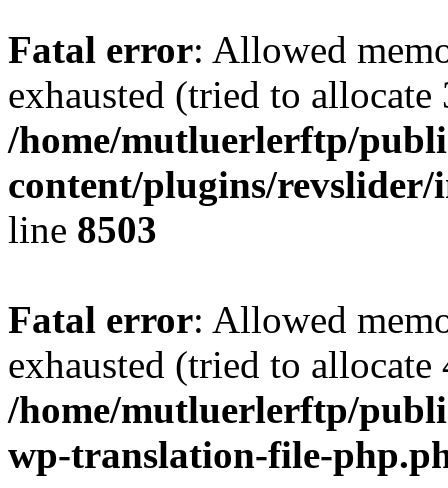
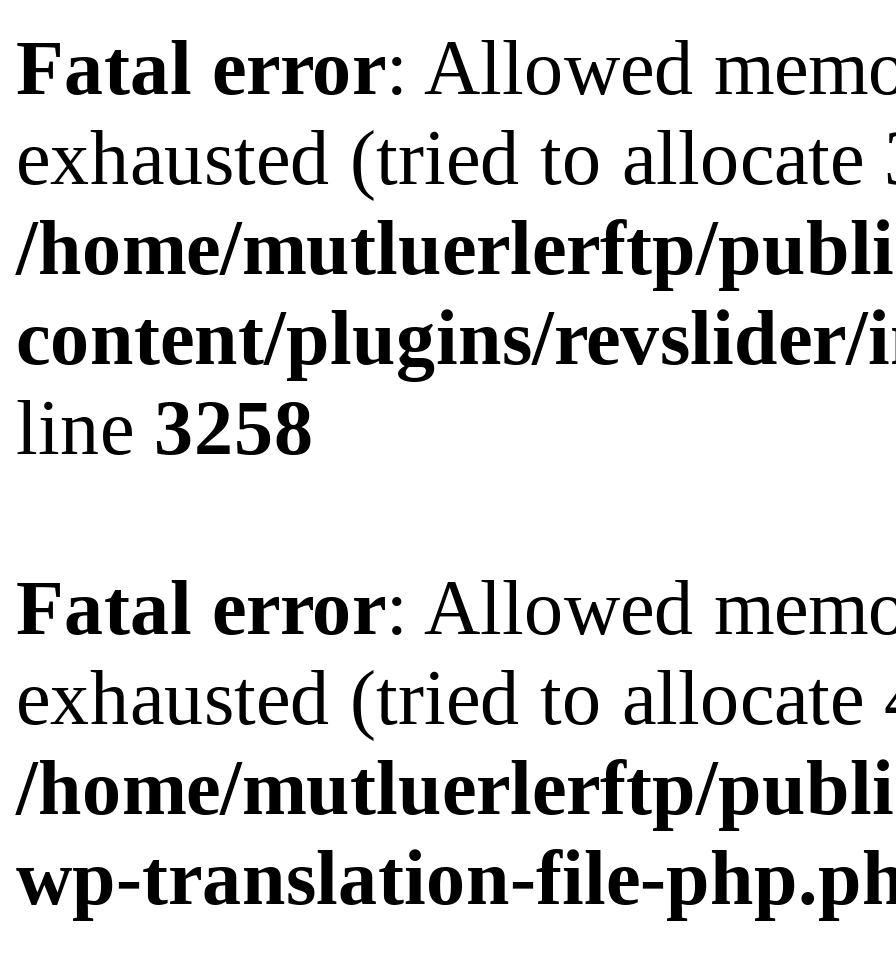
- line 8503
+ line 3258
